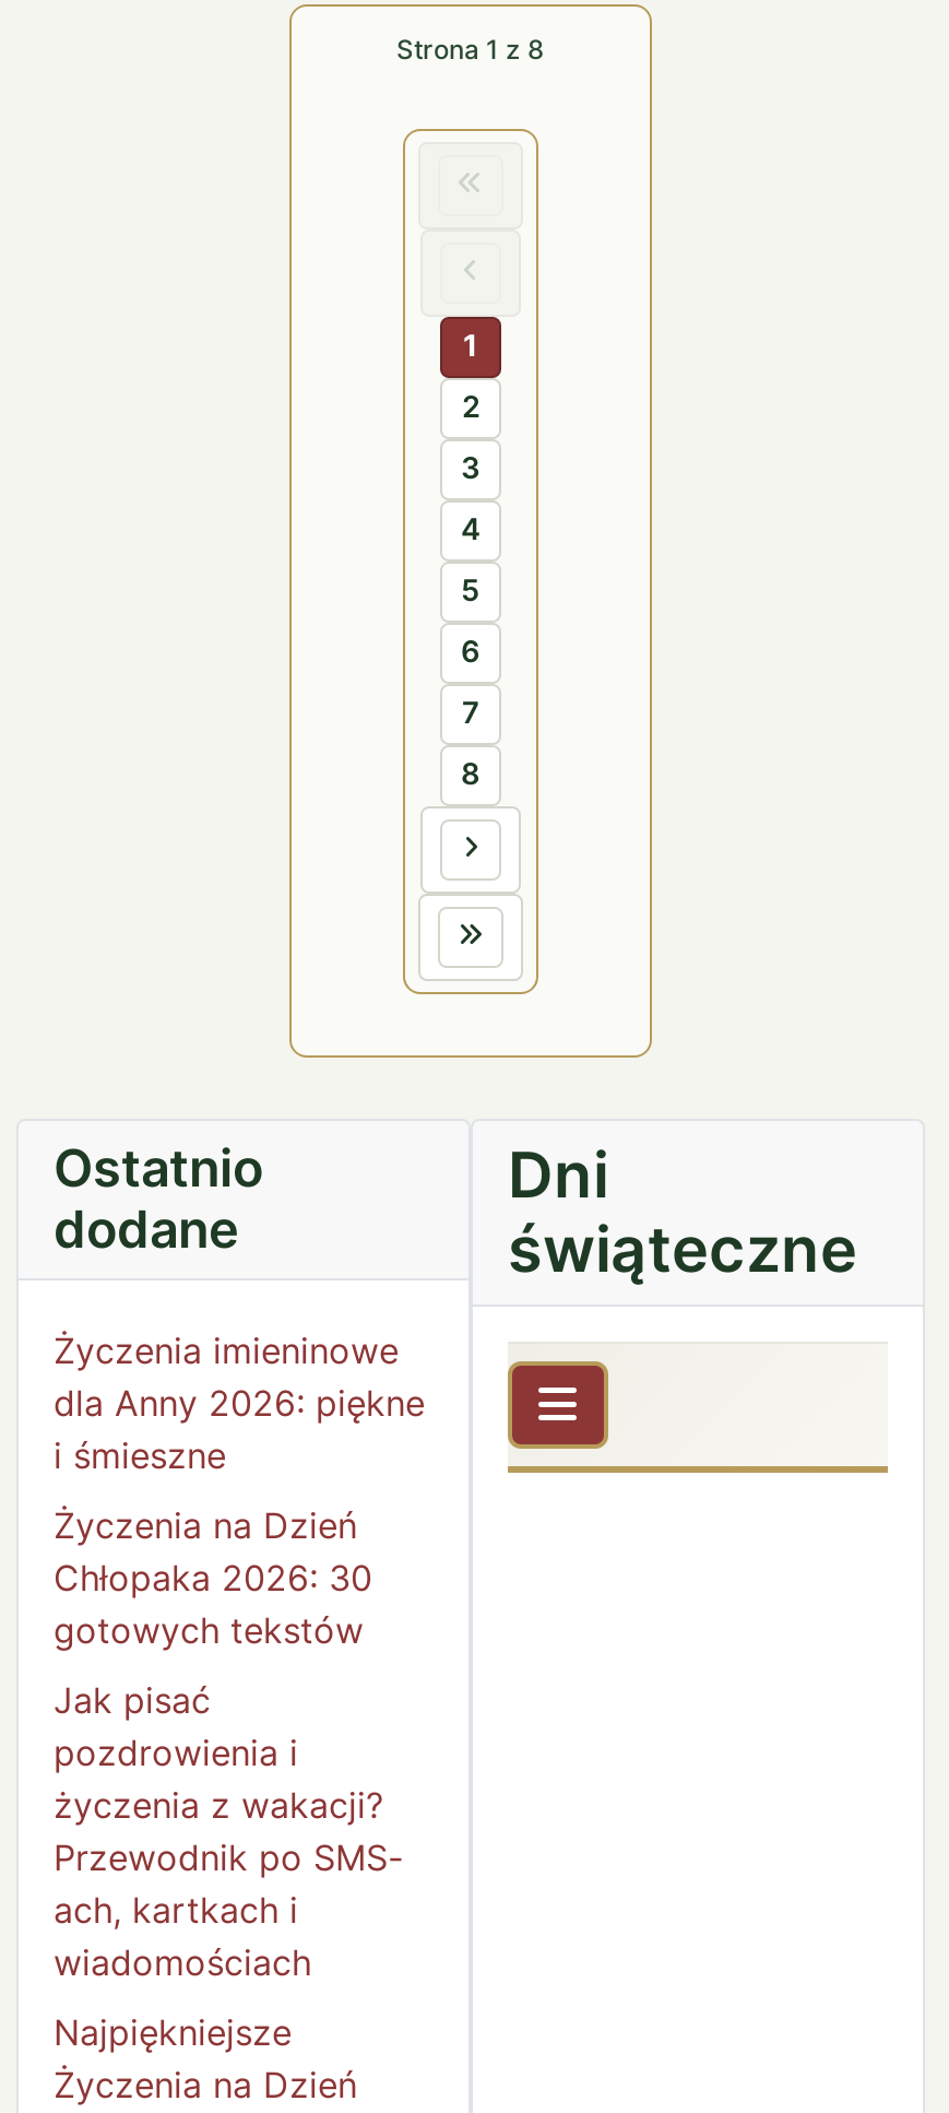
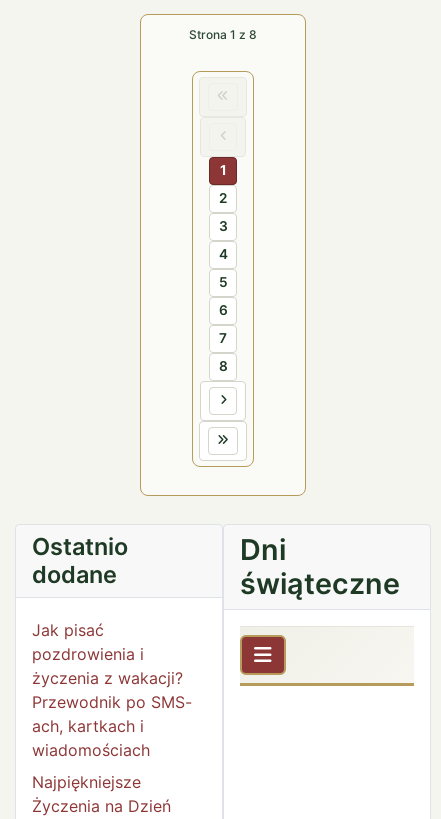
- Życzenia imieninowe
- dla Anny 2026: piękne
- i śmieszne
- Życzenia na Dzień
- Chłopaka 2026: 30
- gotowych tekstów

+ [image]
